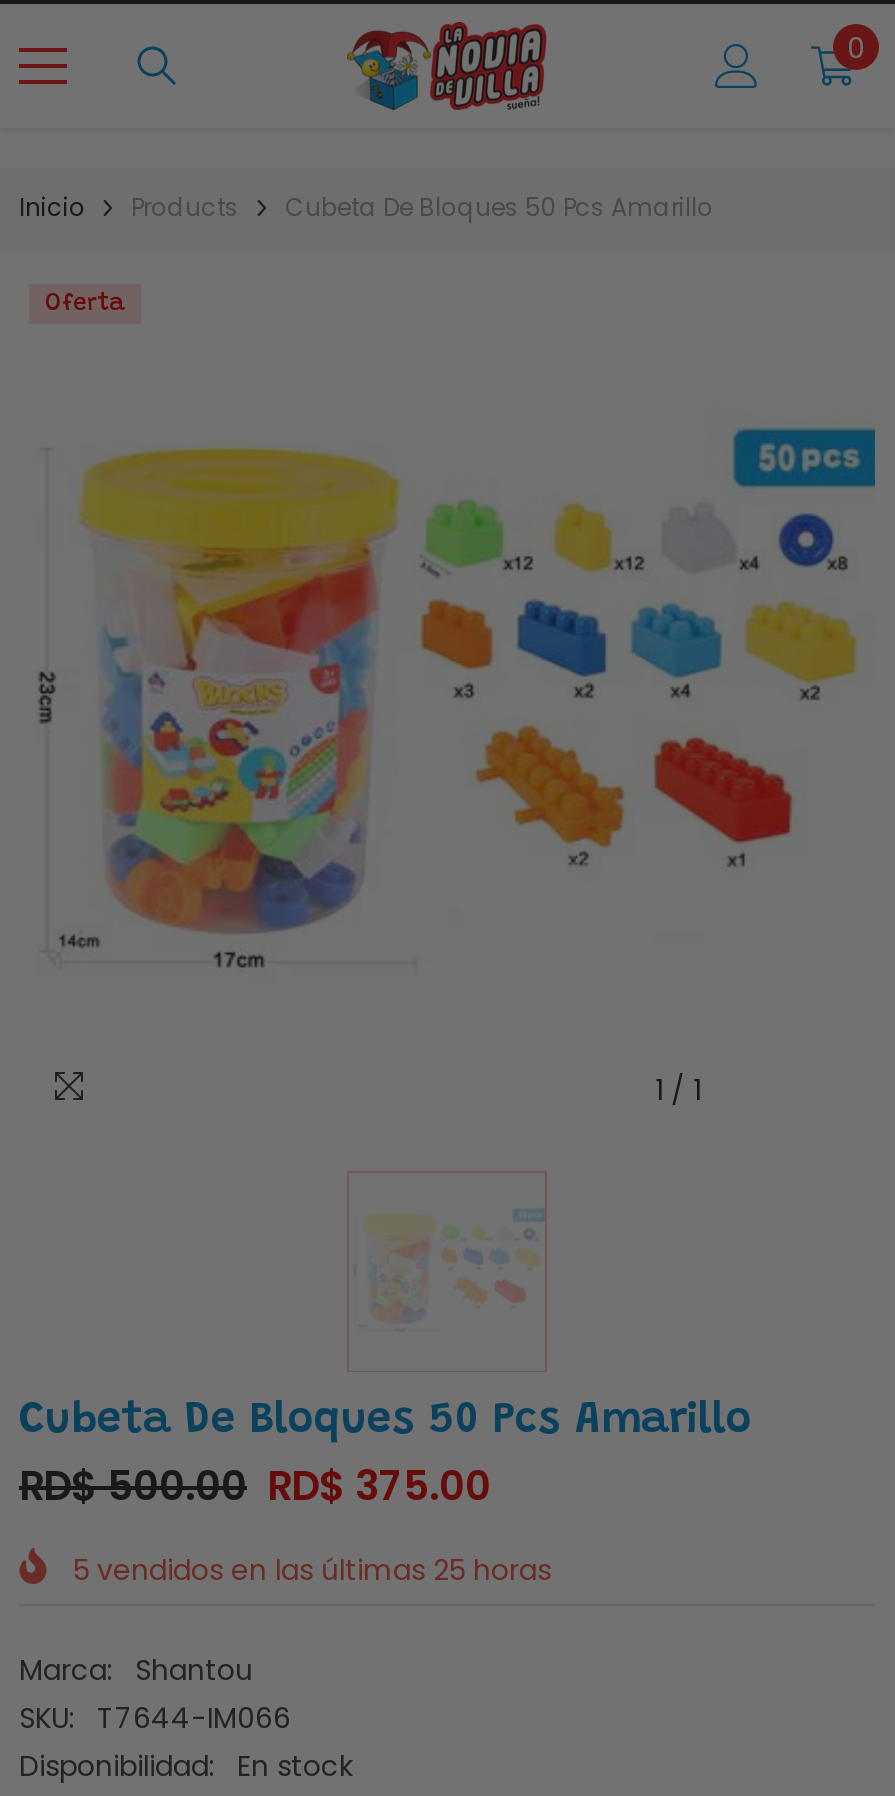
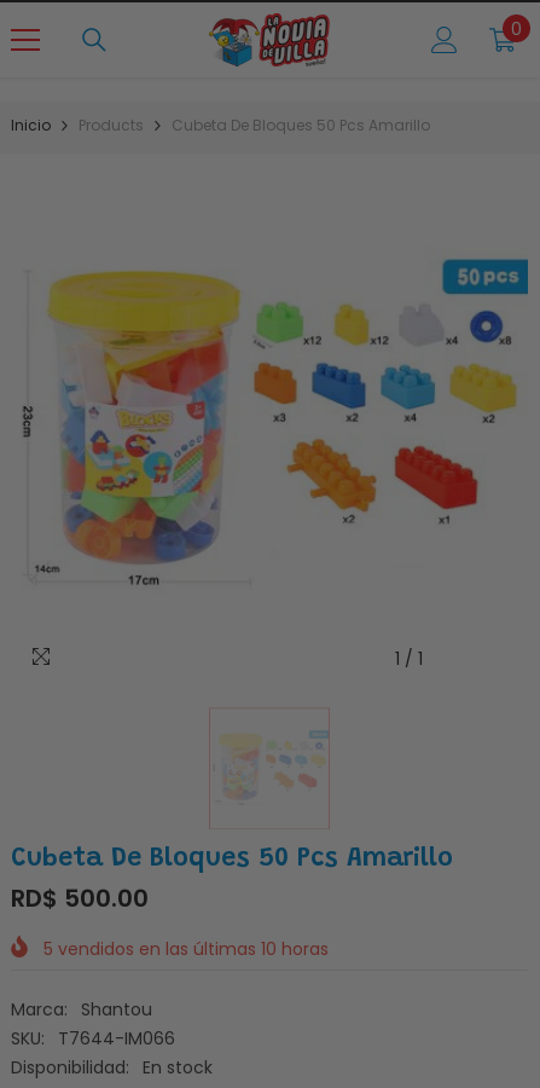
- Oferta

- RD$ 500.00 RD$ 375.00
+ RD$ 500.00

- 5 vendidos en las últimas 25 horas
+ 5 vendidos en las últimas 10 horas
